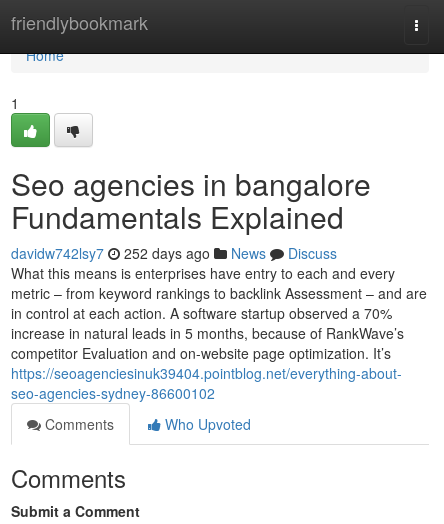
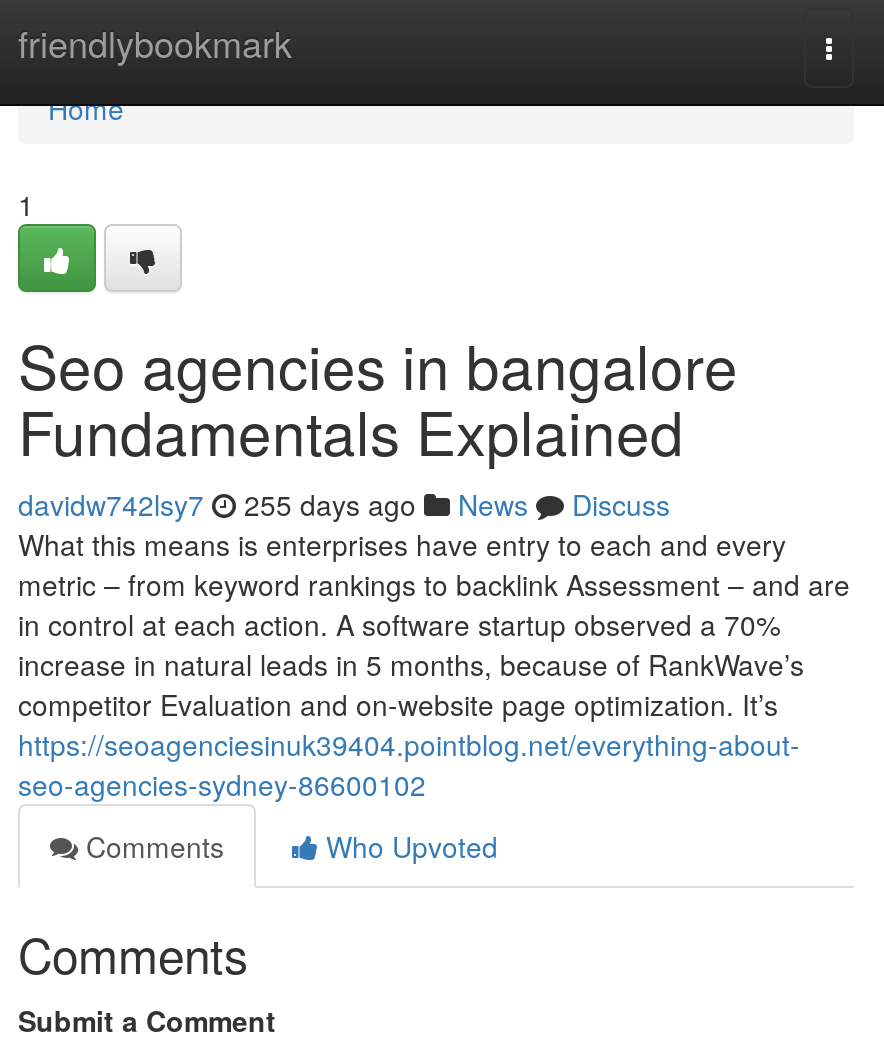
- davidw742lsy7 252 days ago News Discuss
+ davidw742lsy7 255 days ago News Discuss
